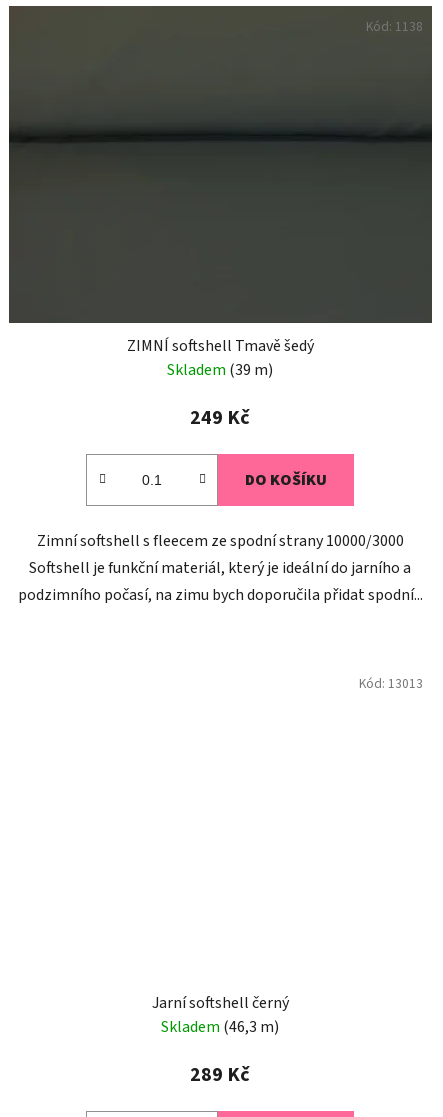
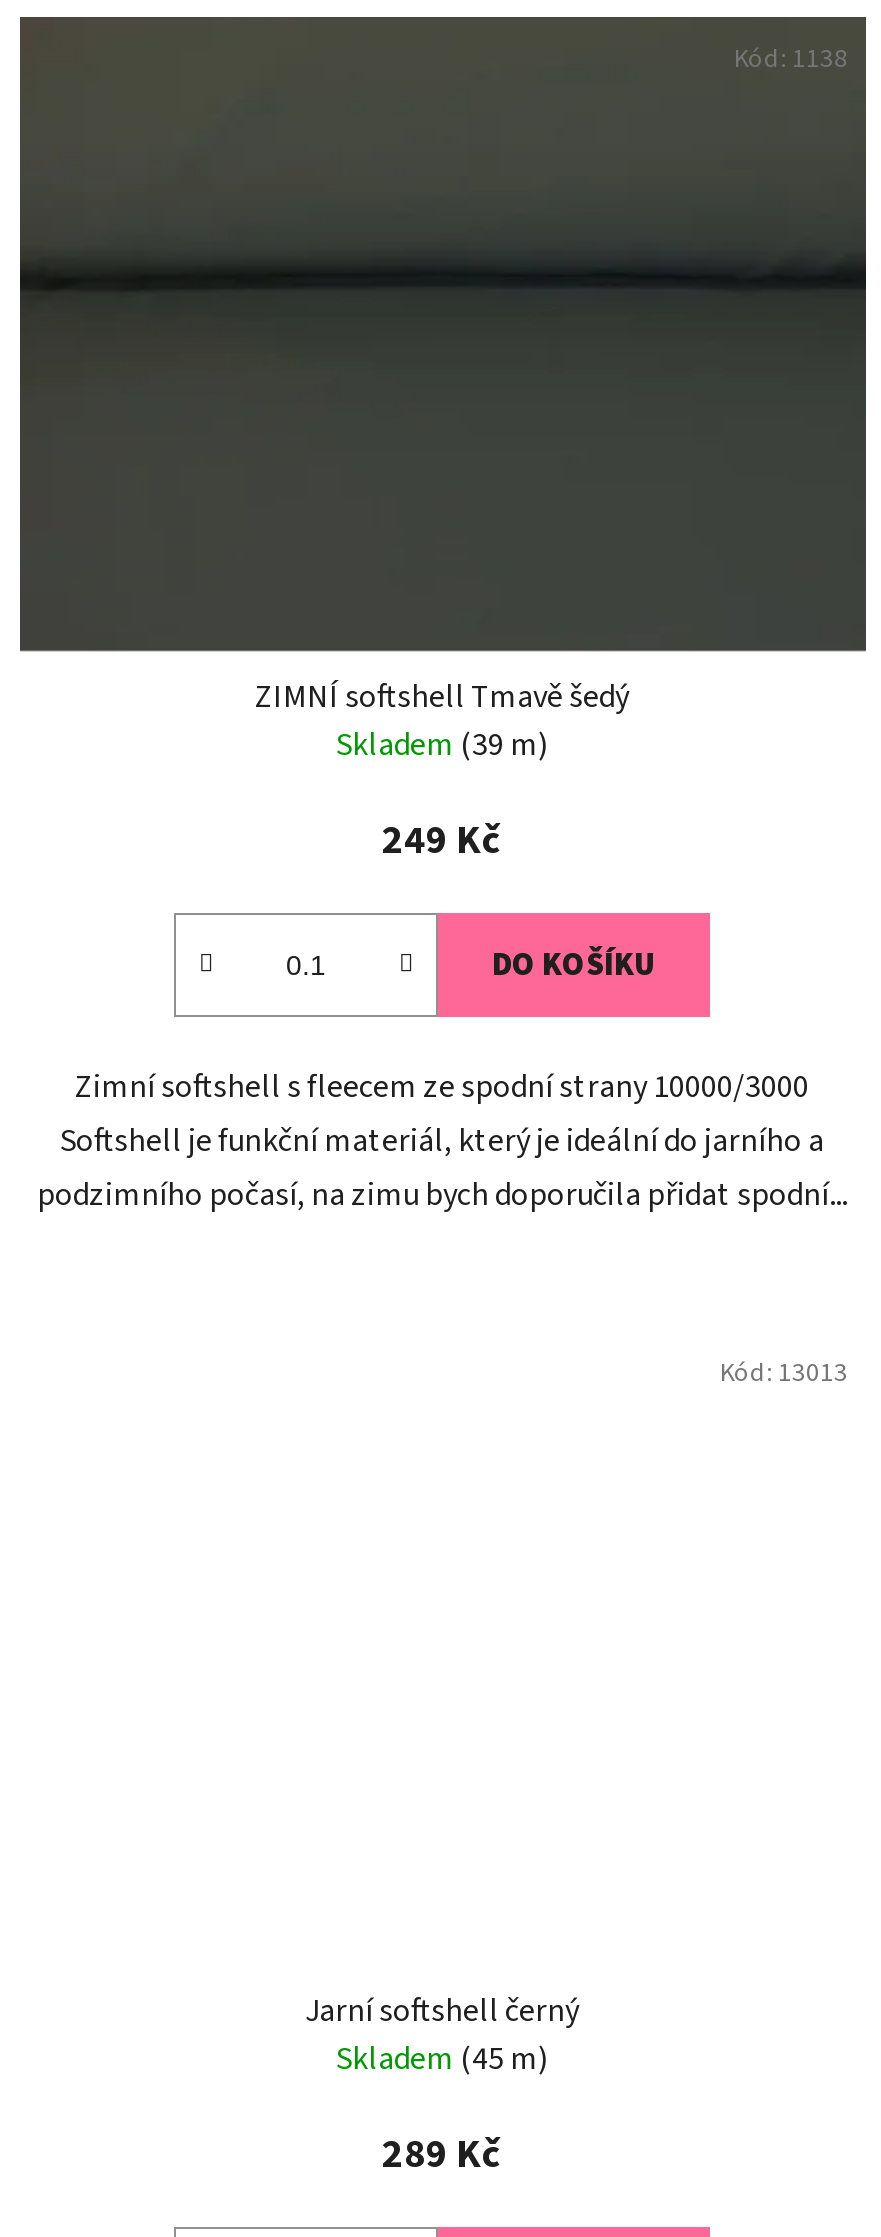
- Skladem (46,3 m)
+ Skladem (45 m)
